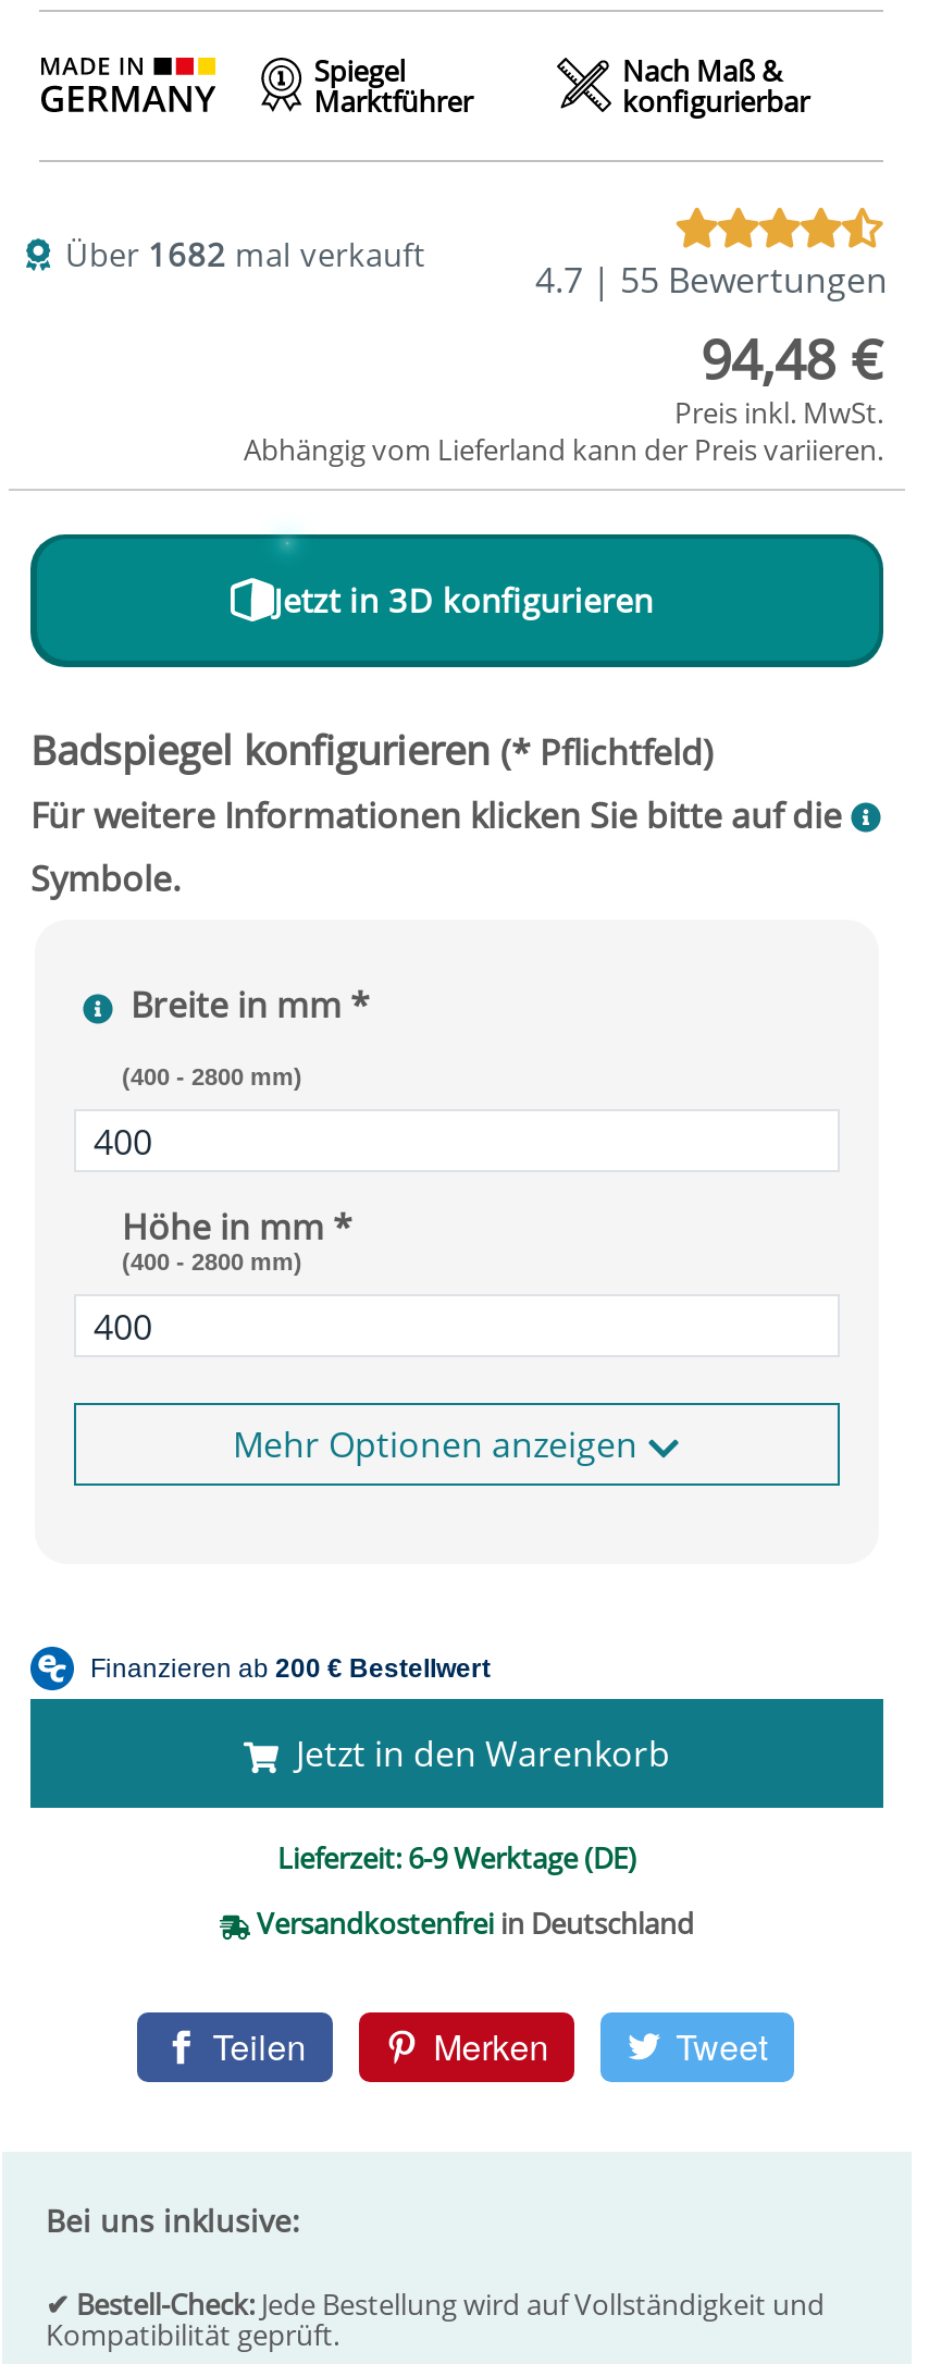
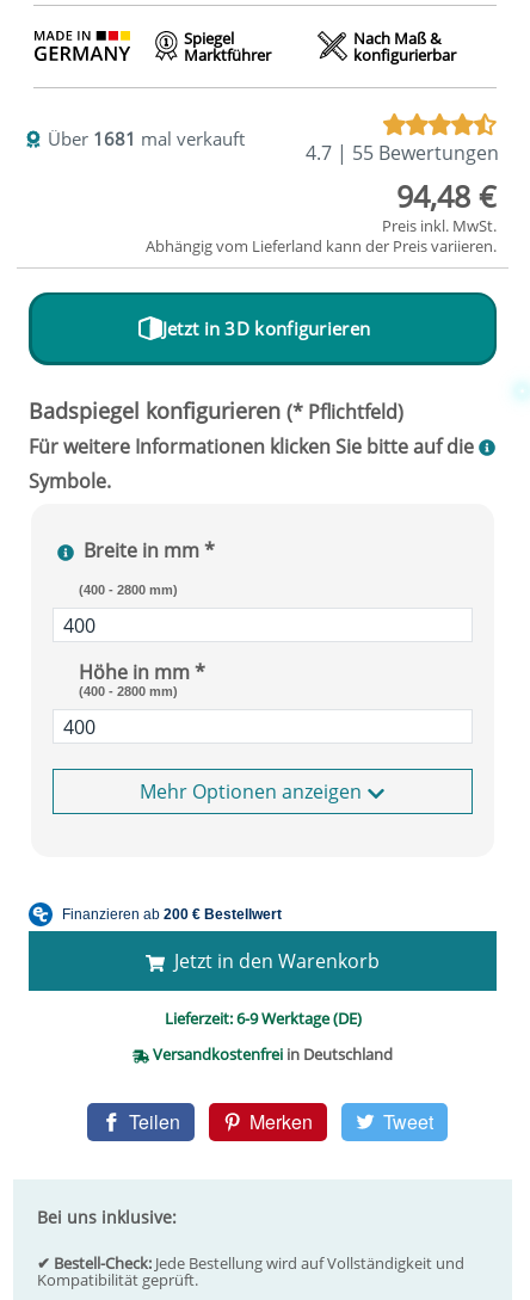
- Über 1682 mal verkauft
+ Über 1681 mal verkauft
